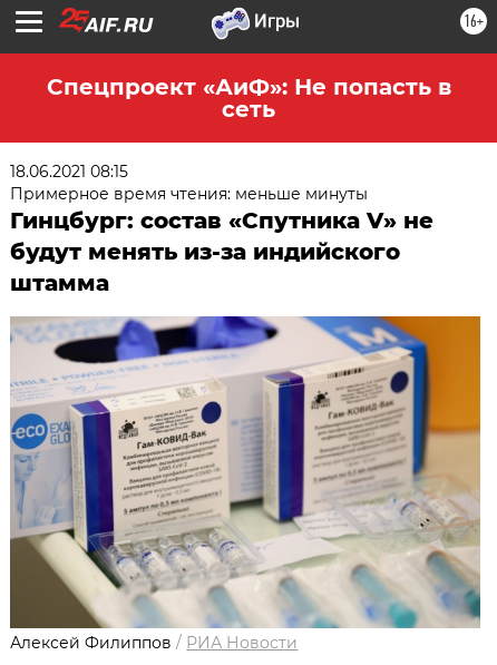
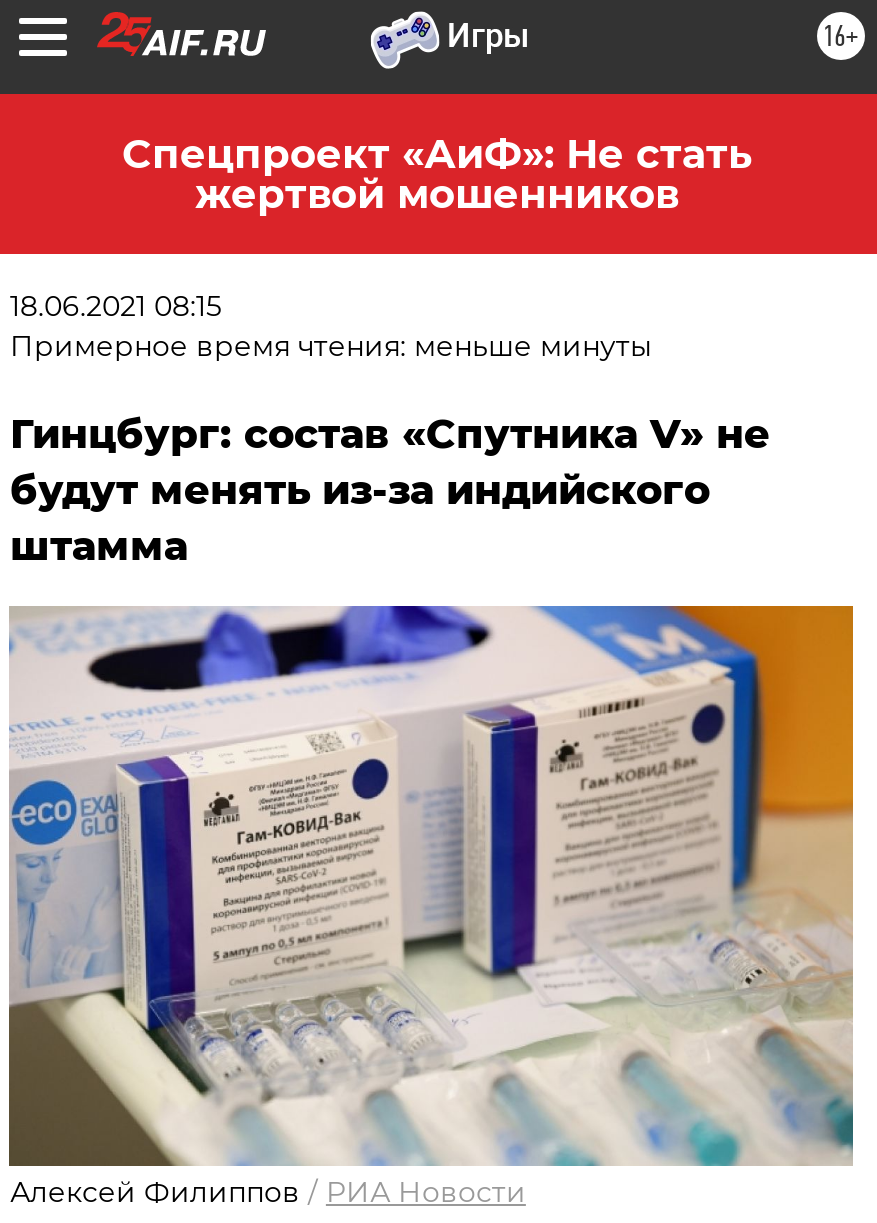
- Спецпроект «АиФ»: Не попасть в
- сеть
+ Спецпроект «АиФ»: Не стать
+ жертвой мошенников
